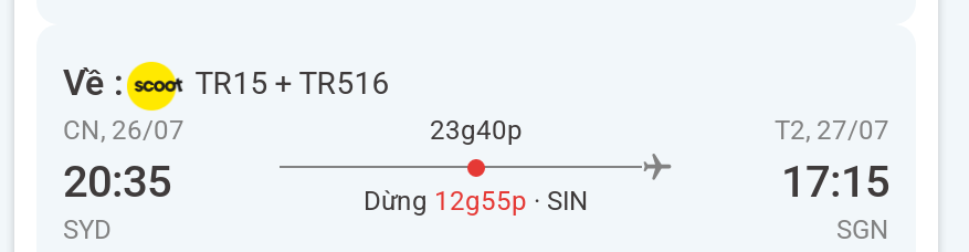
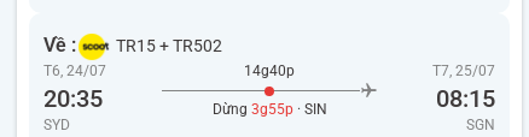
- TR15 + TR516
- CN, 26/07
+ TR15 + TR502
+ T6, 24/07

- 23g40p
+ 14g40p

- T2, 27/07
- 17:15
+ T7, 25/07
+ 08:15

- Dừng 12g55p · SIN
+ Dừng 3g55p · SIN
